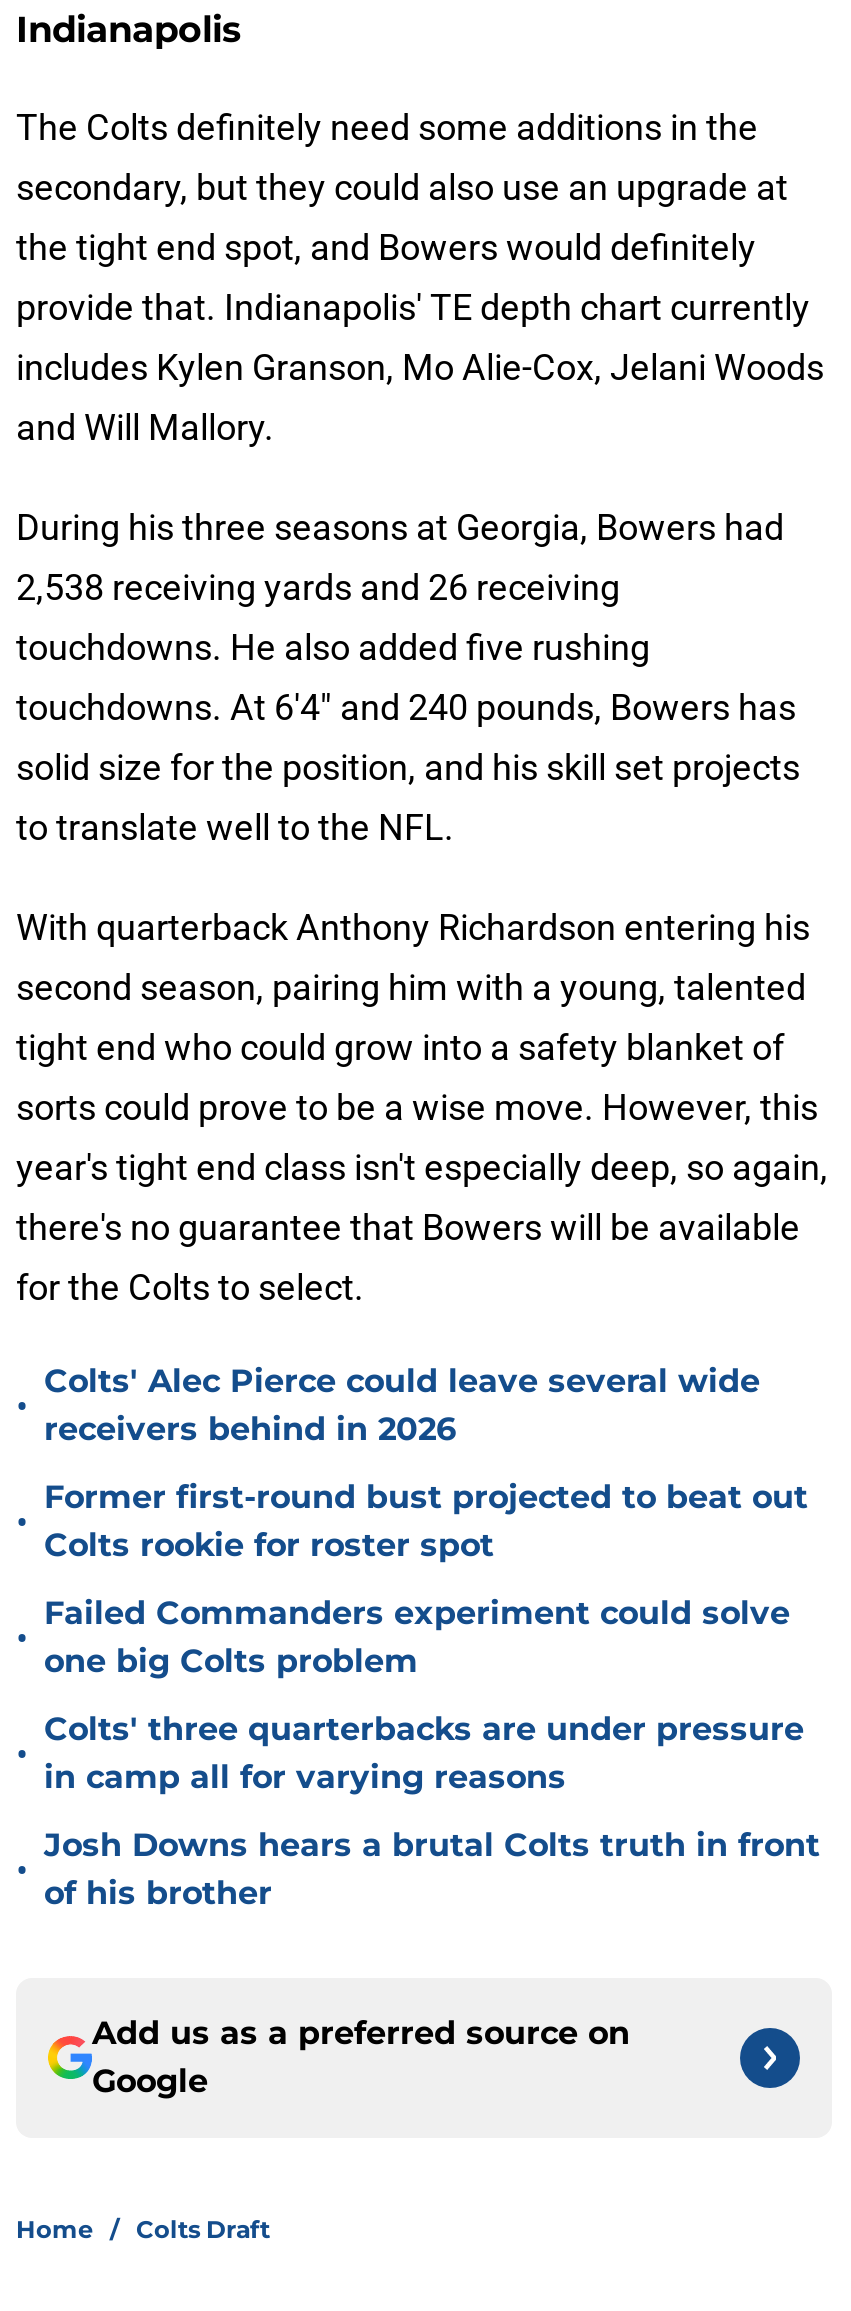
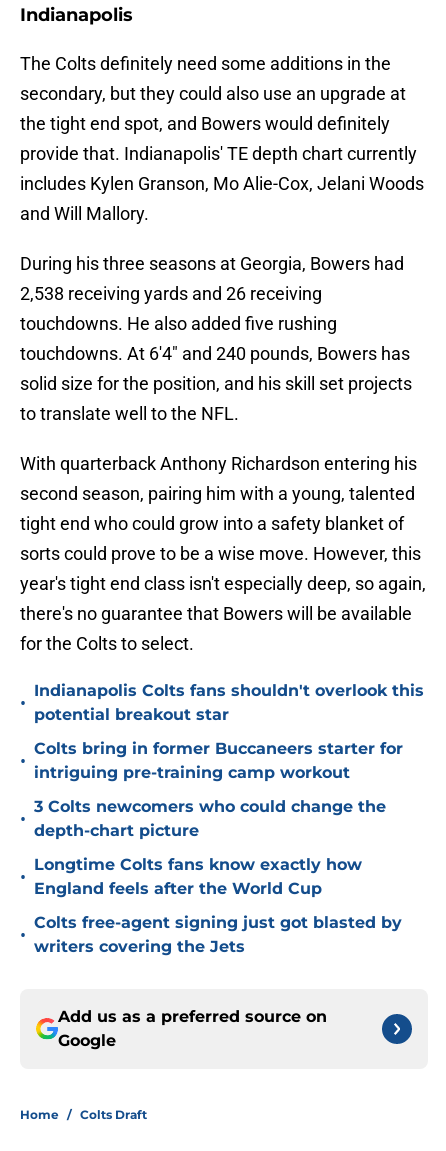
- Colts' Alec Pierce could leave several wide
- receivers behind in 2026
+ Indianapolis Colts fans shouldn't overlook this
+ potential breakout star

- Former first-round bust projected to beat out
- Colts rookie for roster spot
+ Colts bring in former Buccaneers starter for
+ intriguing pre-training camp workout

- Failed Commanders experiment could solve
- one big Colts problem
+ 3 Colts newcomers who could change the
+ depth-chart picture

- Colts' three quarterbacks are under pressure
- in camp all for varying reasons
+ Longtime Colts fans know exactly how
+ England feels after the World Cup

- Josh Downs hears a brutal Colts truth in front
- of his brother
+ Colts free-agent signing just got blasted by
+ writers covering the Jets
